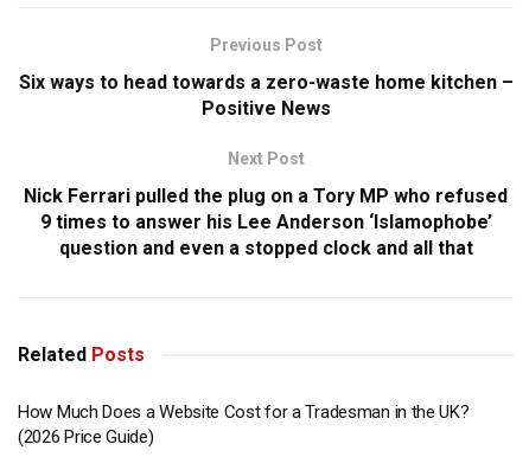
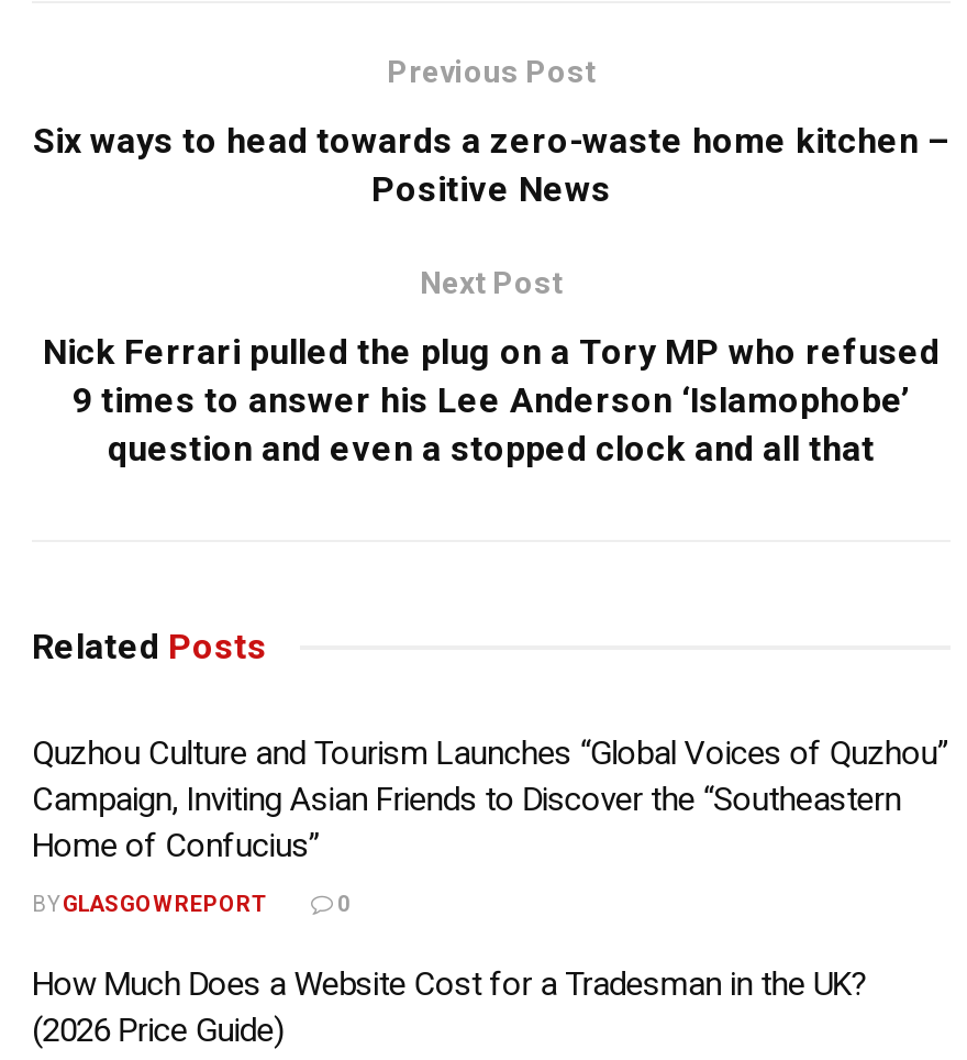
+ Quzhou Culture and Tourism Launches “Global Voices of Quzhou”
+ Campaign, Inviting Asian Friends to Discover the “Southeastern
+ Home of Confucius”
+ BY GLASGOW REPORT
+ 0
